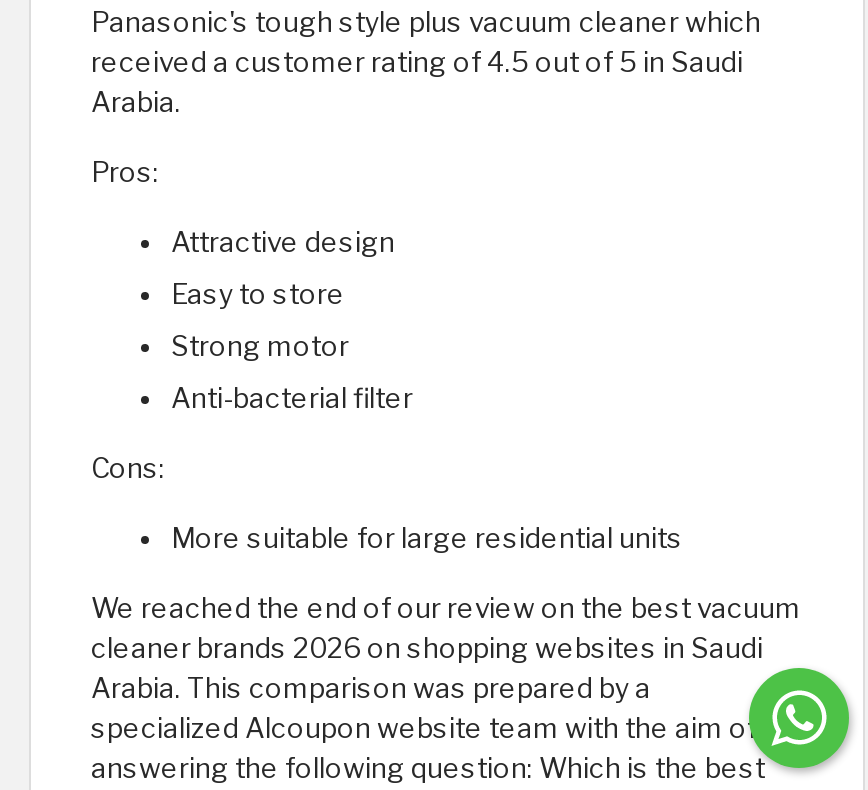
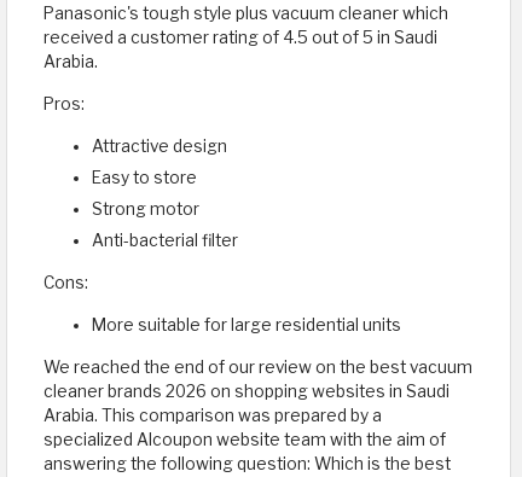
- [image]
